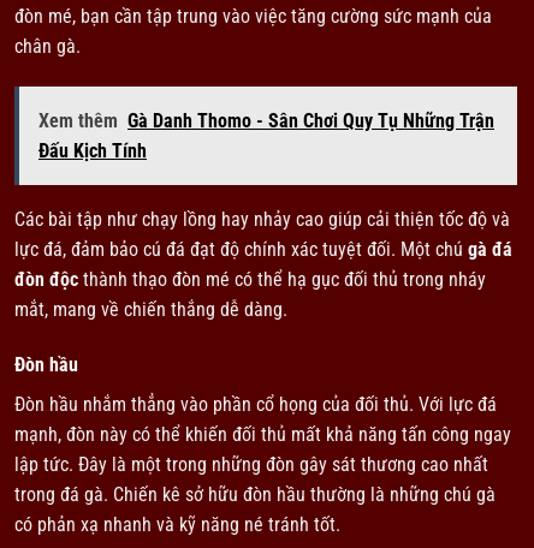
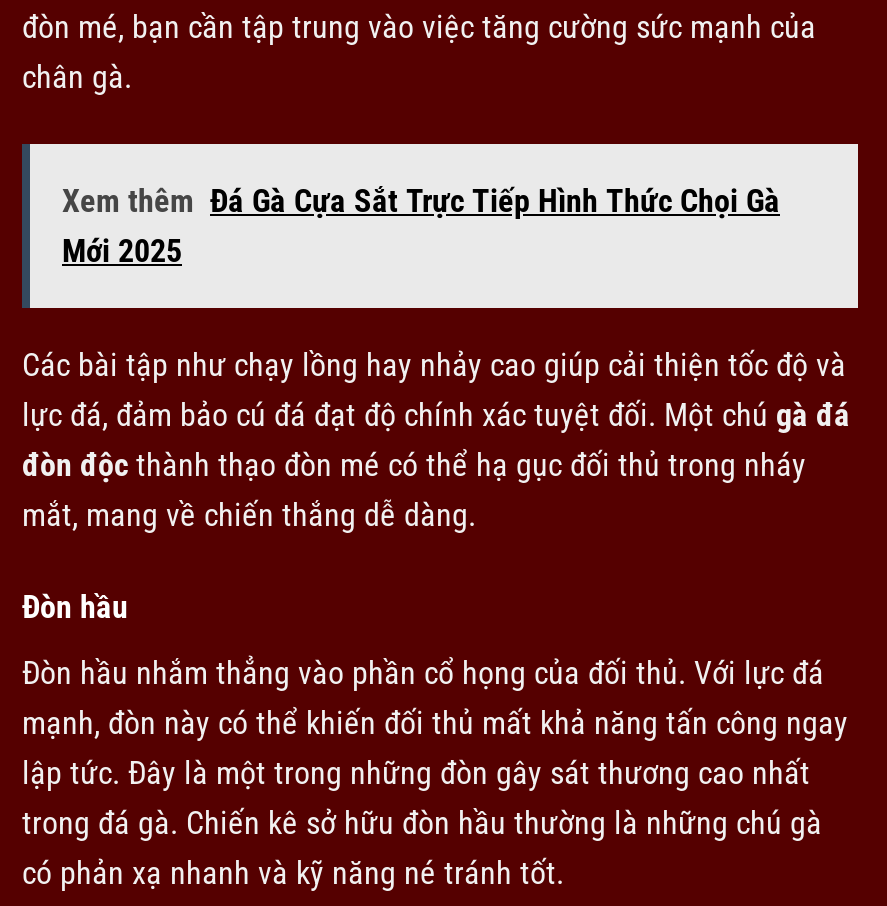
- Xem thêm Gà Danh Thomo - Sân Chơi Quy Tụ Những Trận
- Đấu Kịch Tính
+ Xem thêm Đá Gà Cựa Sắt Trực Tiếp Hình Thức Chọi Gà
+ Mới 2025
